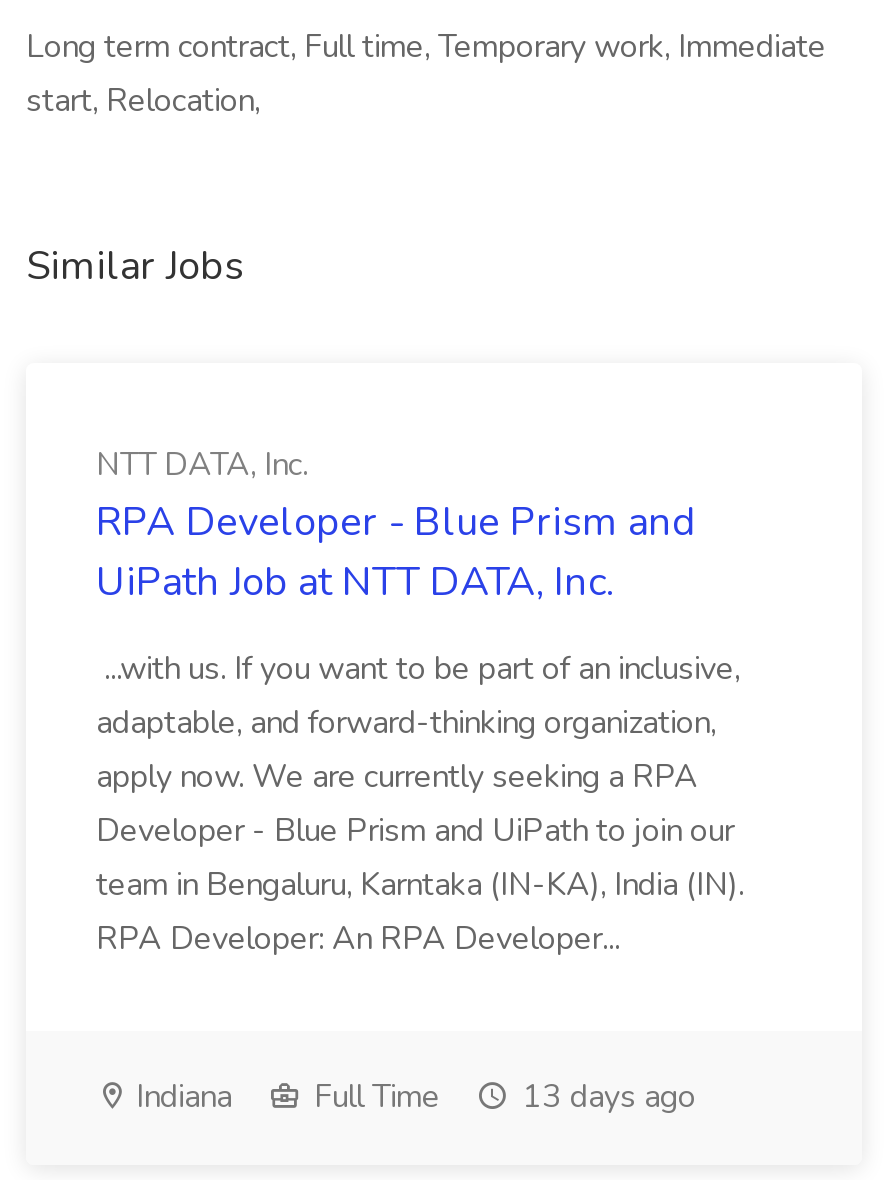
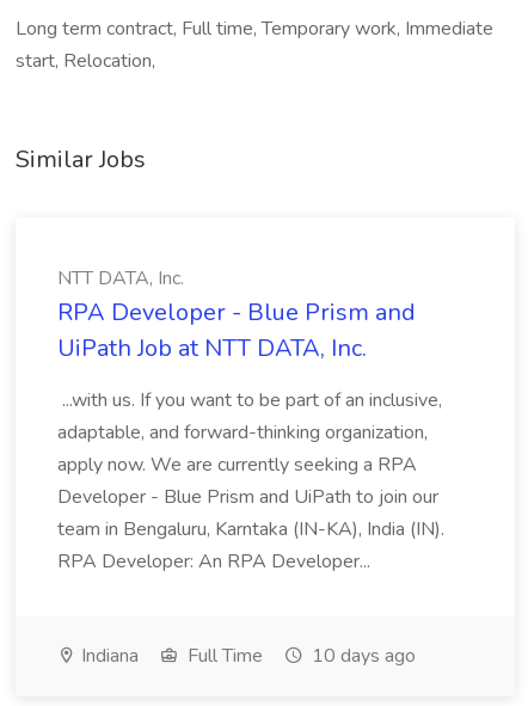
- Indiana Full Time 13 days ago
+ Indiana Full Time 10 days ago
